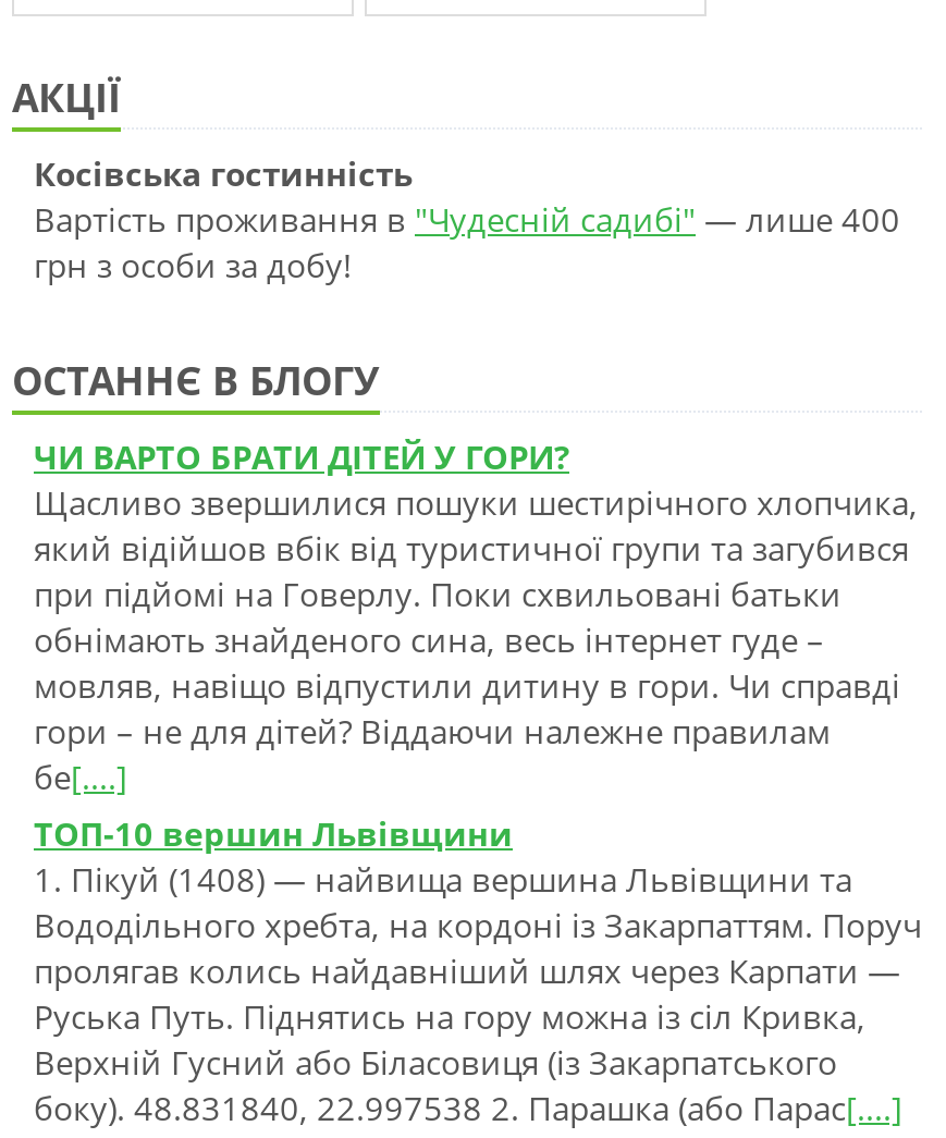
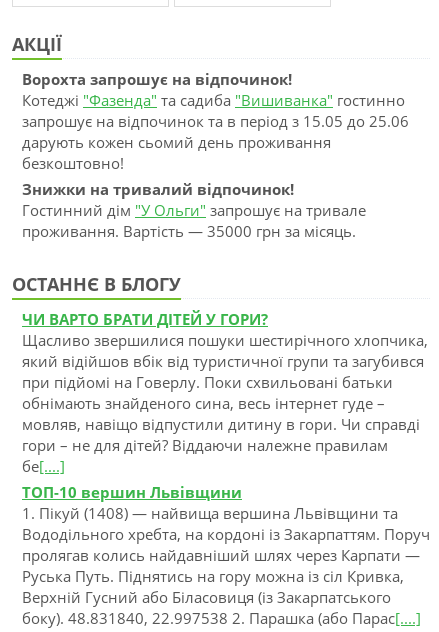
- Косівська гостинність
- Вартість проживання в "Чудесній садибі" — лише 400
- грн з особи за добу!
+ Ворохта запрошує на відпочинок!
+ Котеджі "Фазенда" та садиба "Вишиванка" гостинно
+ запрошує на відпочинок та в період з 15.05 до 25.06
+ дарують кожен сьомий день проживання
+ безкоштовно!
+ Знижки на тривалий відпочинок!
+ Гостинний дім "У Ольги" запрошує на тривале
+ проживання. Вартість — 35000 грн за місяць.
